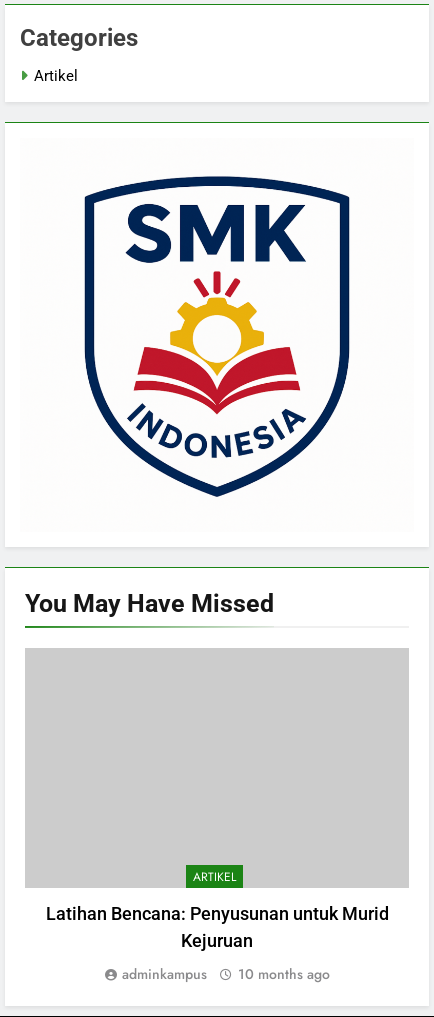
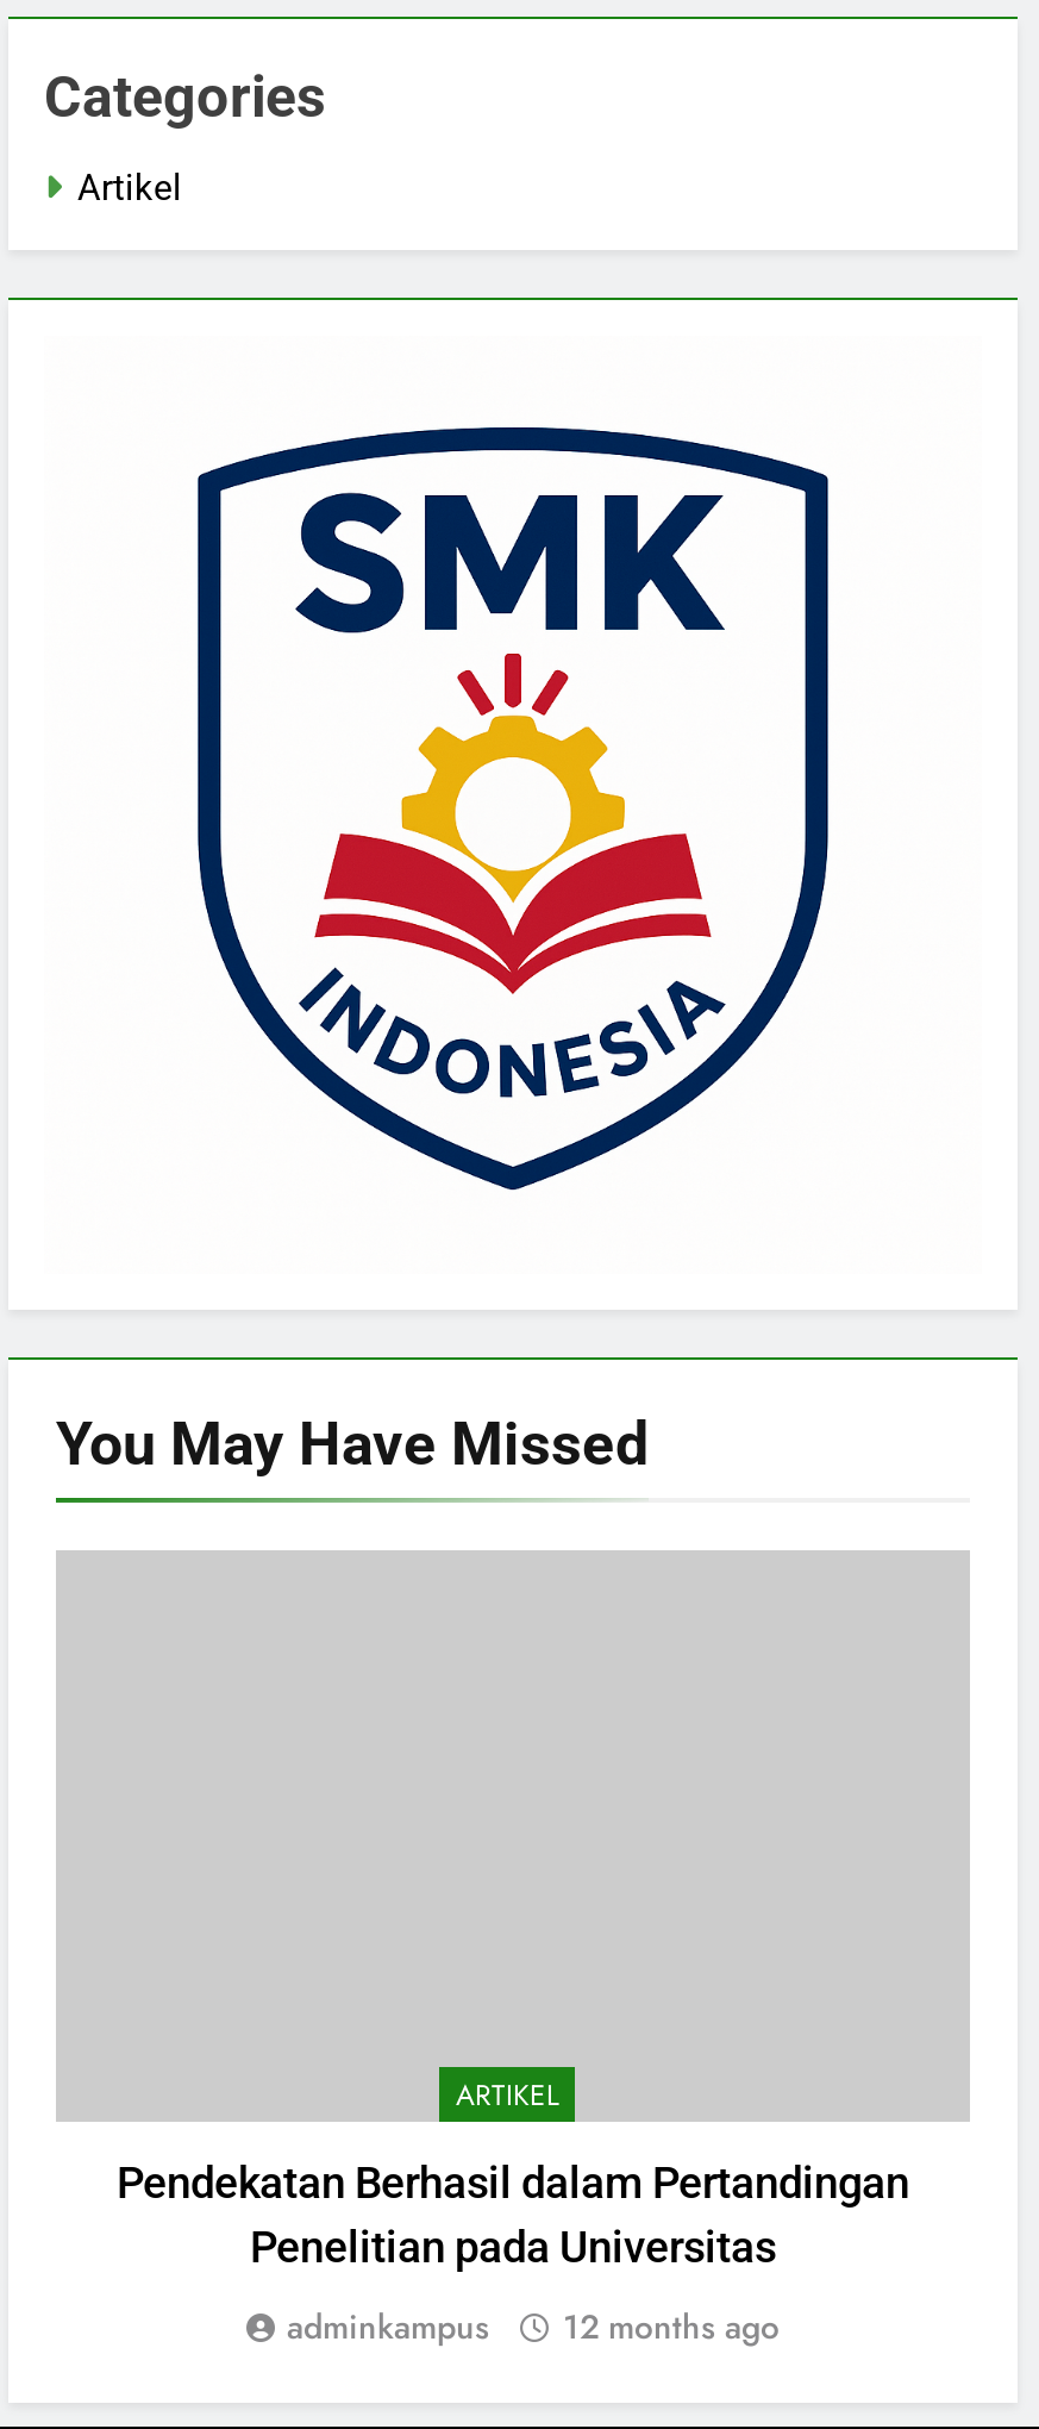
- Latihan Bencana: Penyusunan untuk Murid
- Kejuruan
+ Pendekatan Berhasil dalam Pertandingan
+ Penelitian pada Universitas

- adminkampus 10 months ago
+ adminkampus 12 months ago
